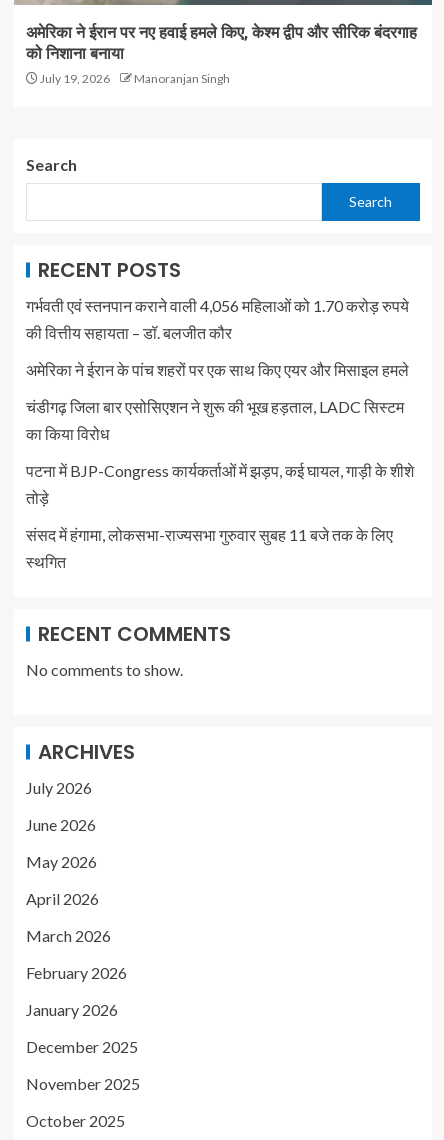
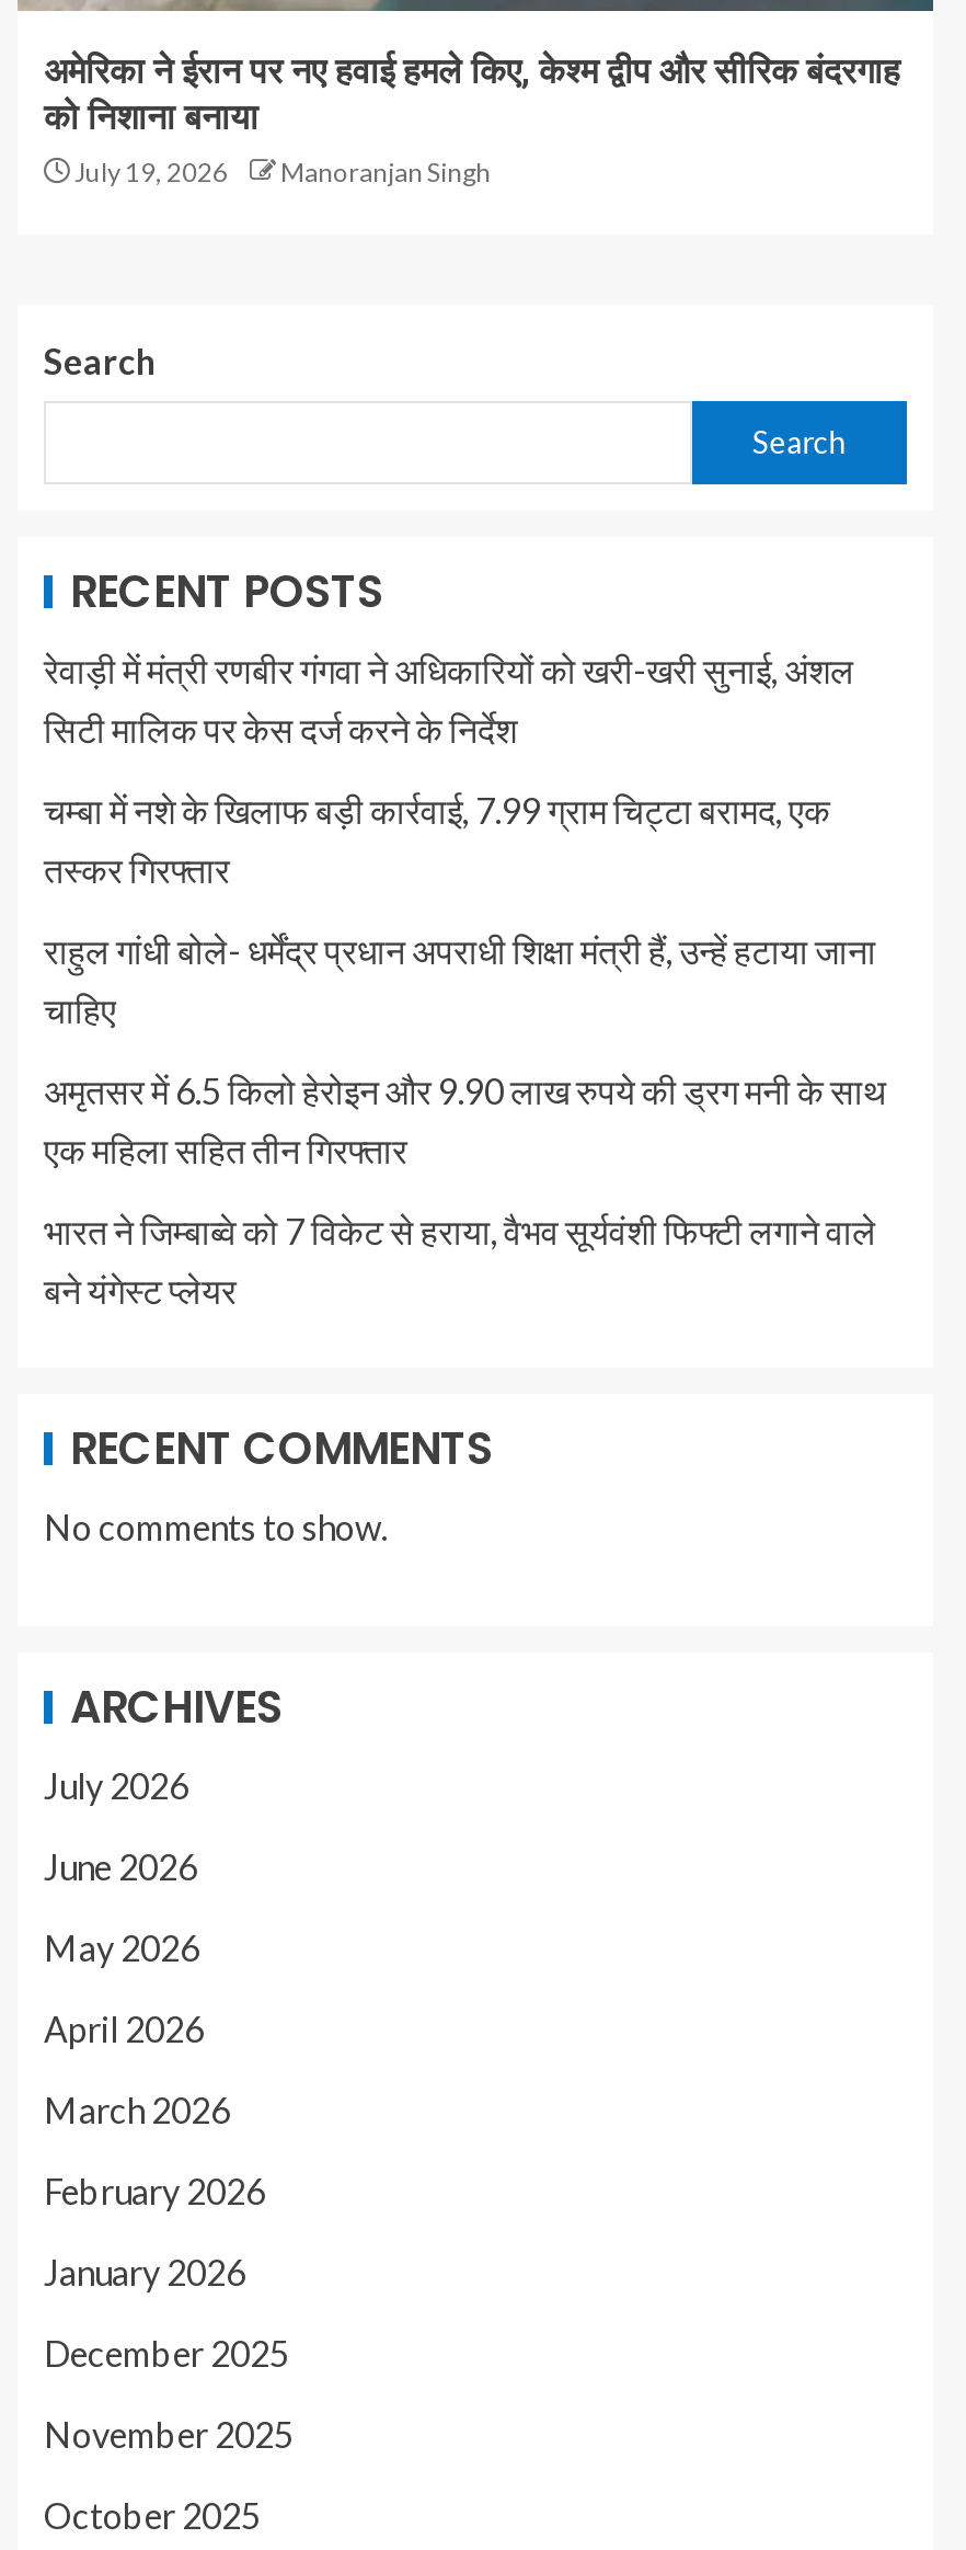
- गर्भवती एवं स्तनपान कराने वाली 4,056 महिलाओं को 1.70 करोड़ रुपये
- की वित्तीय सहायता – डॉ. बलजीत कौर
+ रेवाड़ी में मंत्री रणबीर गंगवा ने अधिकारियों को खरी-खरी सुनाई, अंशल
+ सिटी मालिक पर केस दर्ज करने के निर्देश

- अमेरिका ने ईरान के पांच शहरों पर एक साथ किए एयर और मिसाइल हमले
+ चम्बा में नशे के खिलाफ बड़ी कार्रवाई, 7.99 ग्राम चिट्टा बरामद, एक
+ तस्कर गिरफ्तार

- चंडीगढ़ जिला बार एसोसिएशन ने शुरू की भूख हड़ताल, LADC सिस्टम
- का किया विरोध
+ राहुल गांधी बोले- धर्मेंद्र प्रधान अपराधी शिक्षा मंत्री हैं, उन्हें हटाया जाना
+ चाहिए

- पटना में BJP-Congress कार्यकर्ताओं में झड़प, कई घायल, गाड़ी के शीशे
- तोड़े
+ अमृतसर में 6.5 किलो हेरोइन और 9.90 लाख रुपये की ड्रग मनी के साथ
+ एक महिला सहित तीन गिरफ्तार

- संसद में हंगामा, लोकसभा-राज्यसभा गुरुवार सुबह 11 बजे तक के लिए
- स्थगित
+ भारत ने जिम्बाब्वे को 7 विकेट से हराया, वैभव सूर्यवंशी फिफ्टी लगाने वाले
+ बने यंगेस्ट प्लेयर
